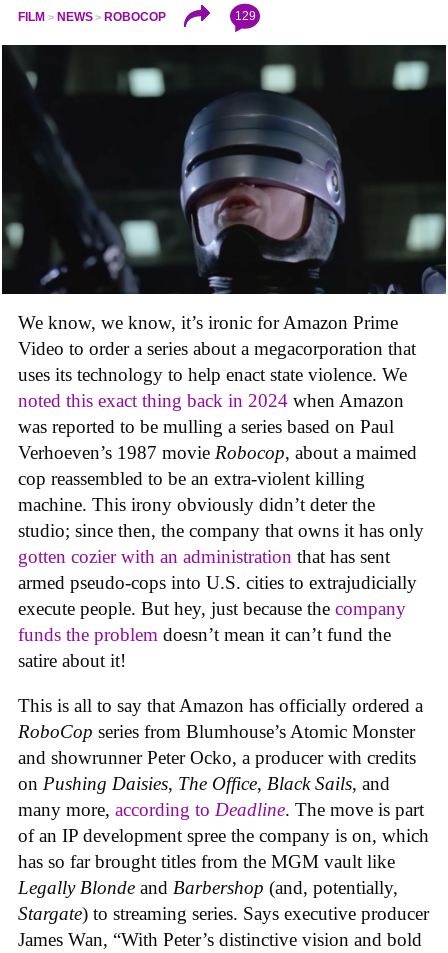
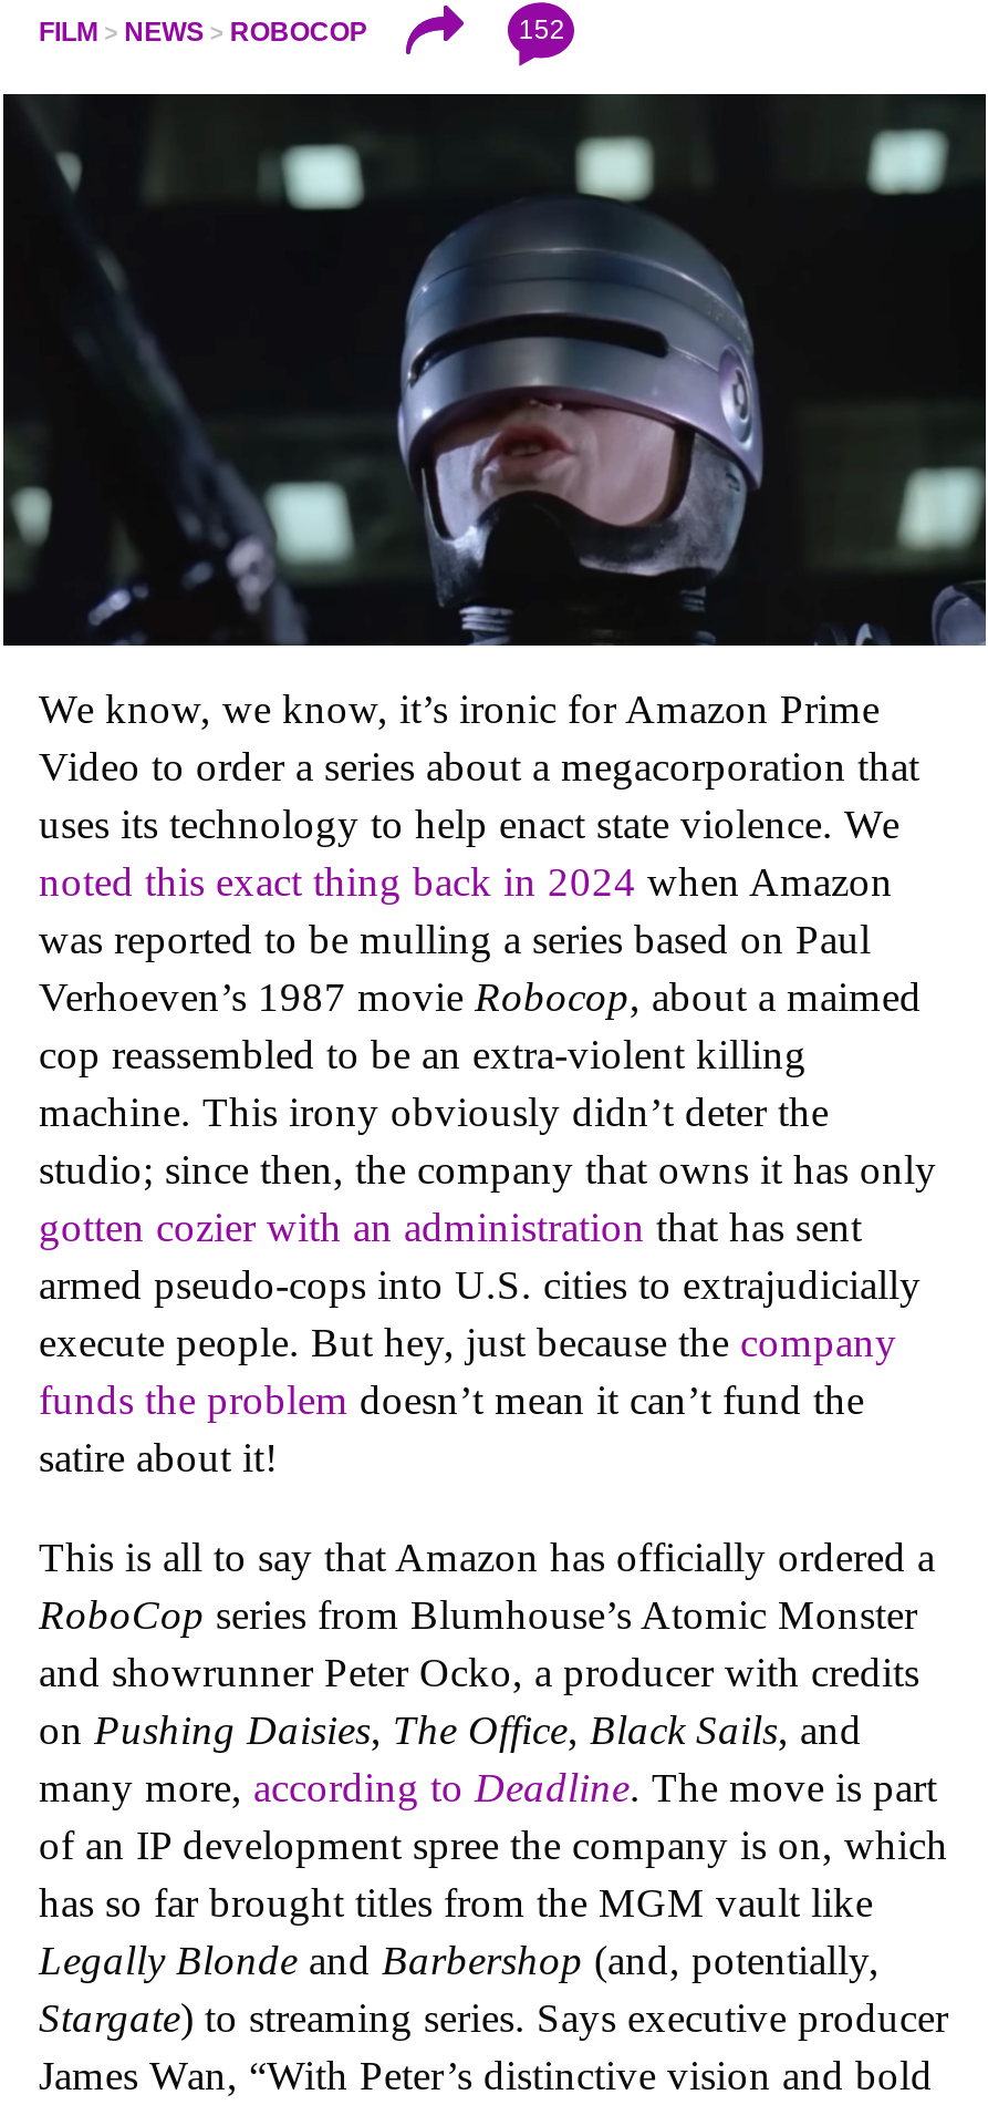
- 129
+ 152
